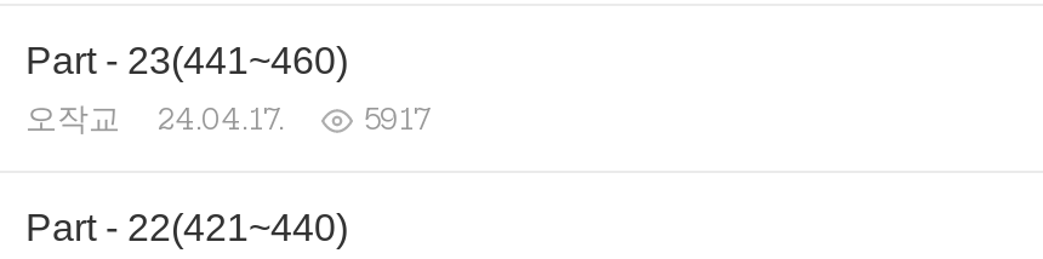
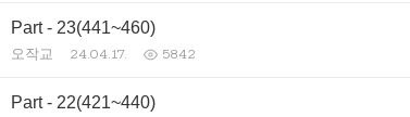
- 오작교 24.04.17. 5917
+ 오작교 24.04.17. 5842
